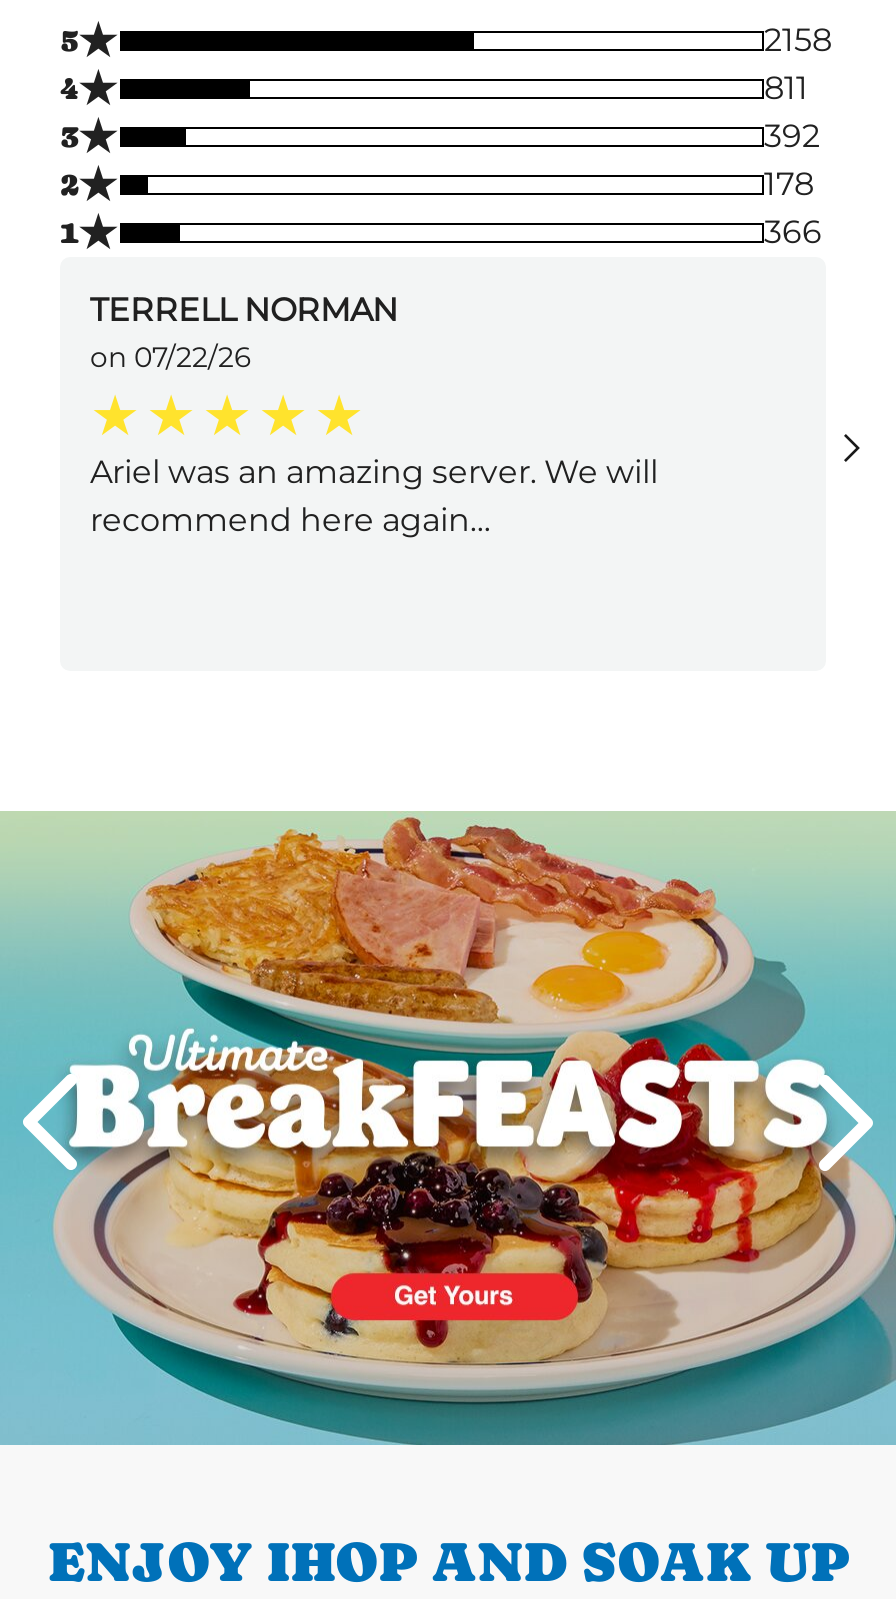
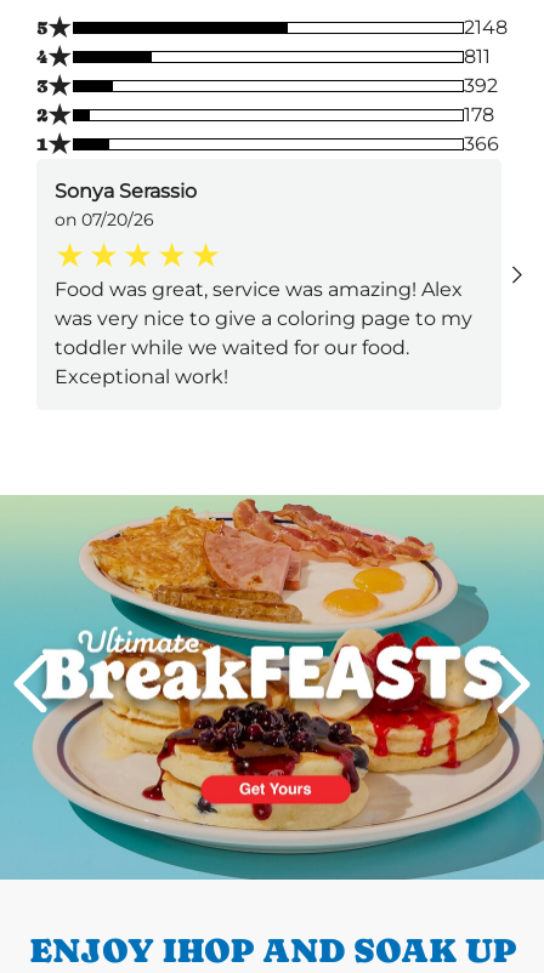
- 2158
+ 2148

- TERRELL NORMAN
- on 07/22/26
+ Sonya Serassio
+ on 07/20/26

- Ariel was an amazing server. We will
- recommend here again…
+ Food was great, service was amazing! Alex
+ was very nice to give a coloring page to my
+ toddler while we waited for our food.
+ Exceptional work!
